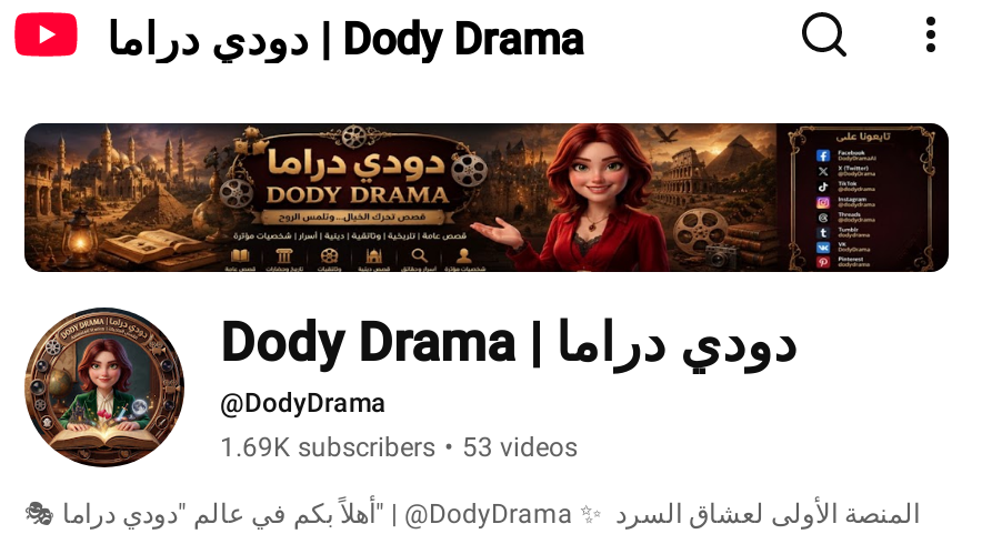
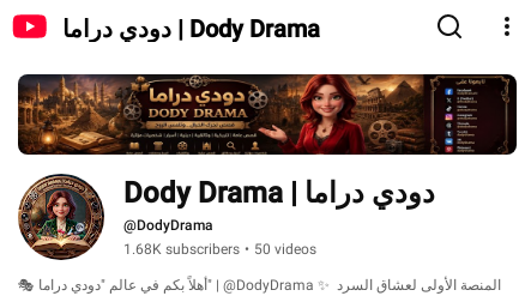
- 1.69K subscribers • 53 videos
+ 1.68K subscribers • 50 videos
